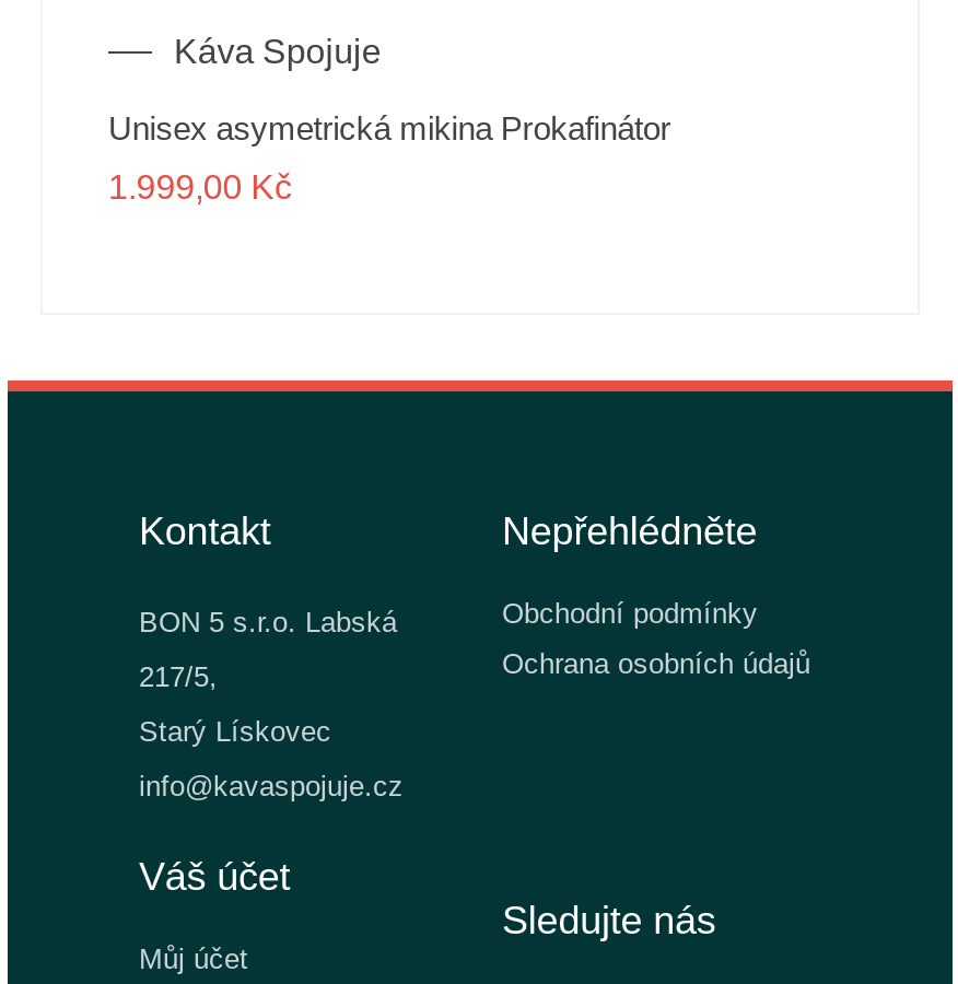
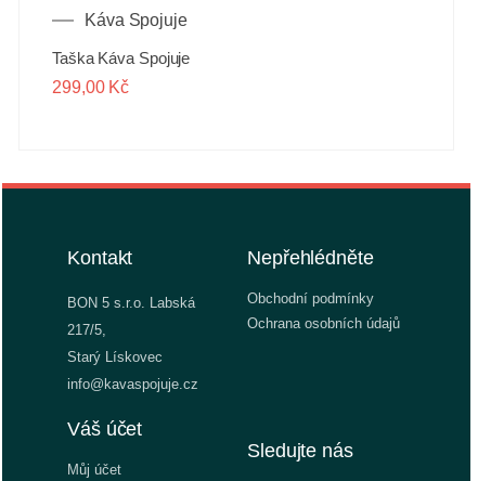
- Unisex asymetrická mikina Prokafinátor
+ Taška Káva Spojuje

- 1.999,00 Kč
+ 299,00 Kč
